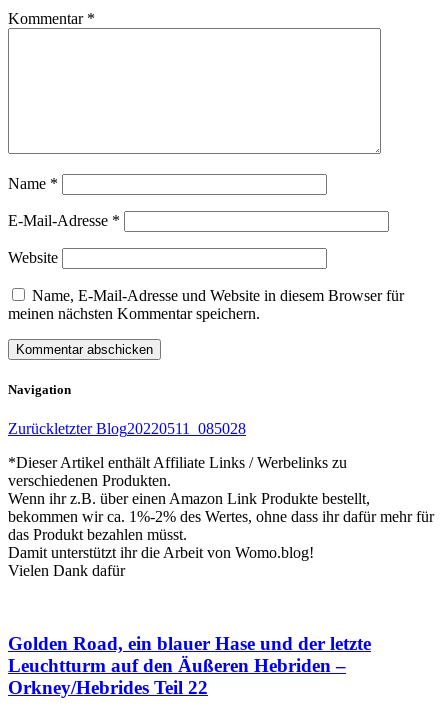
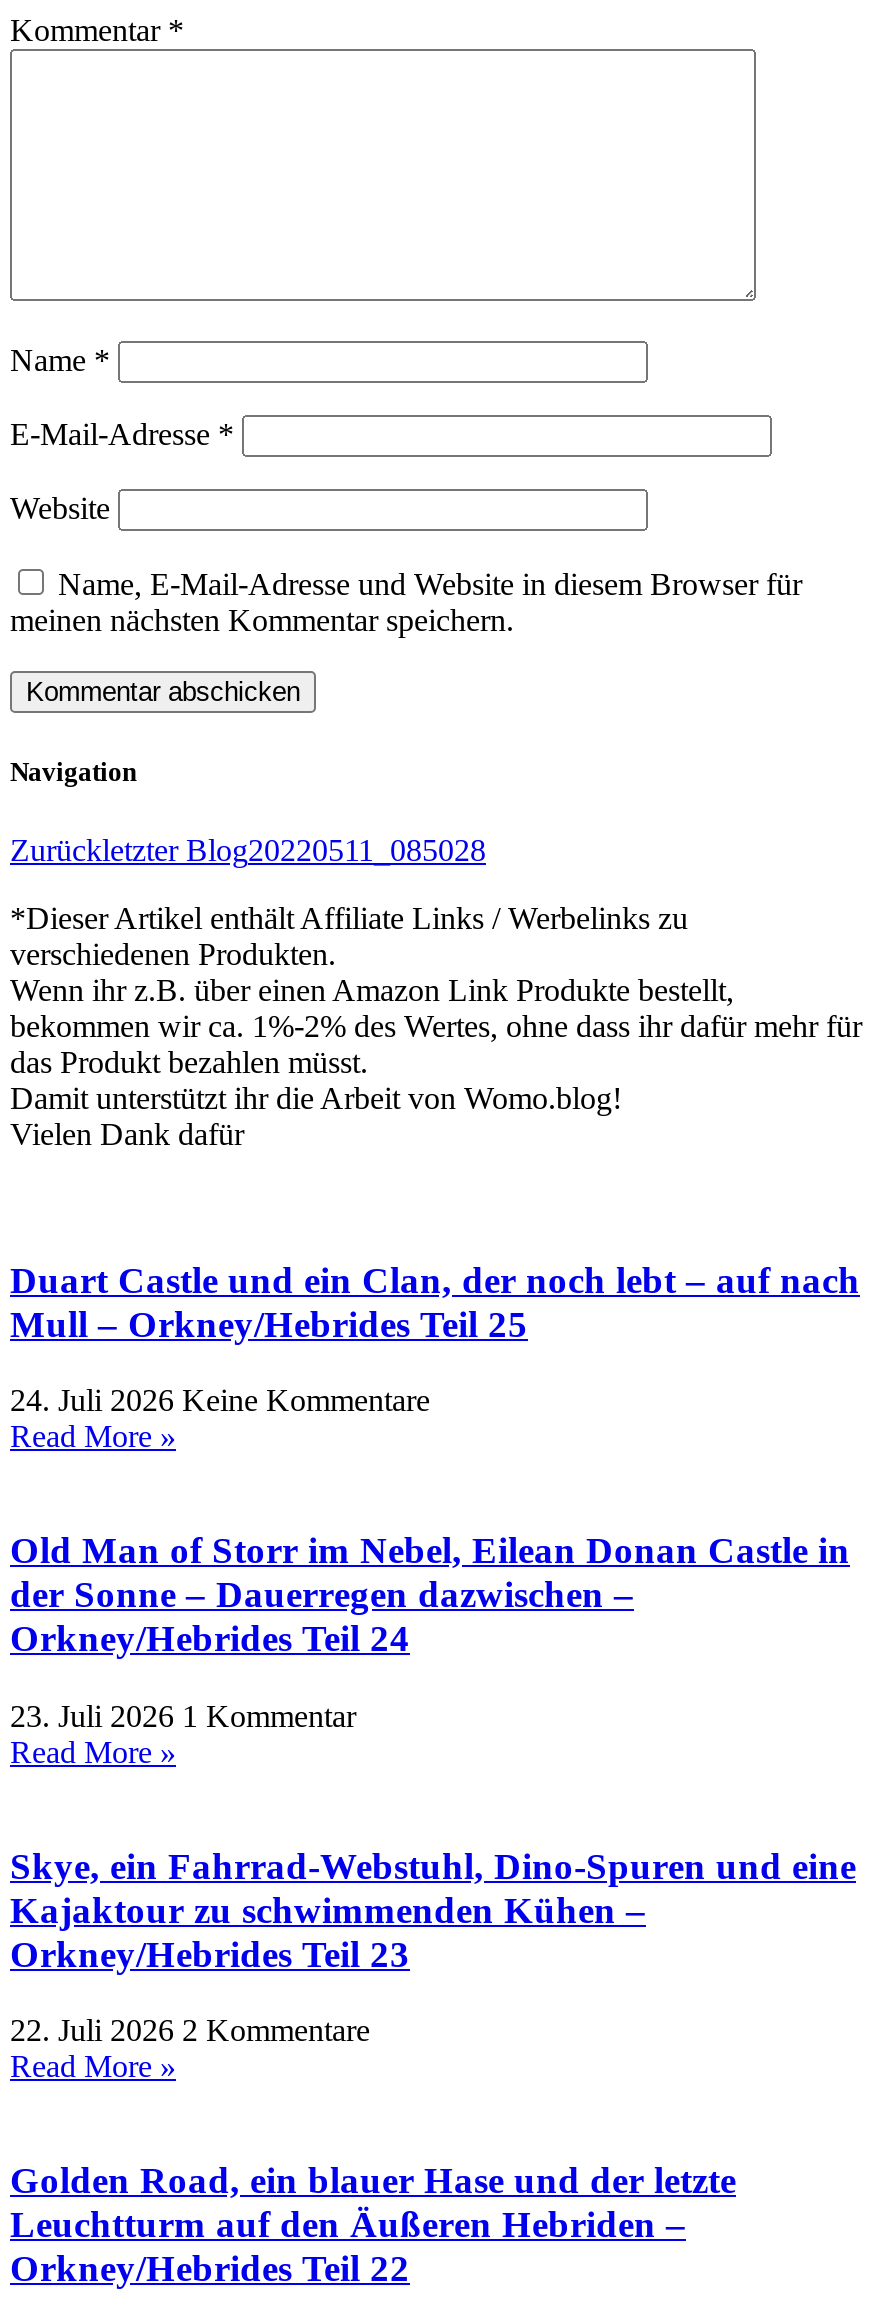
+ Duart Castle und ein Clan, der noch lebt – auf nach
+ Mull – Orkney/Hebrides Teil 25
+ 24. Juli 2026 Keine Kommentare
+ Read More »
+ Old Man of Storr im Nebel, Eilean Donan Castle in
+ der Sonne – Dauerregen dazwischen –
+ Orkney/Hebrides Teil 24
+ 23. Juli 2026 1 Kommentar
+ Read More »
+ Skye, ein Fahrrad-Webstuhl, Dino-Spuren und eine
+ Kajaktour zu schwimmenden Kühen –
+ Orkney/Hebrides Teil 23
+ 22. Juli 2026 2 Kommentare
+ Read More »
